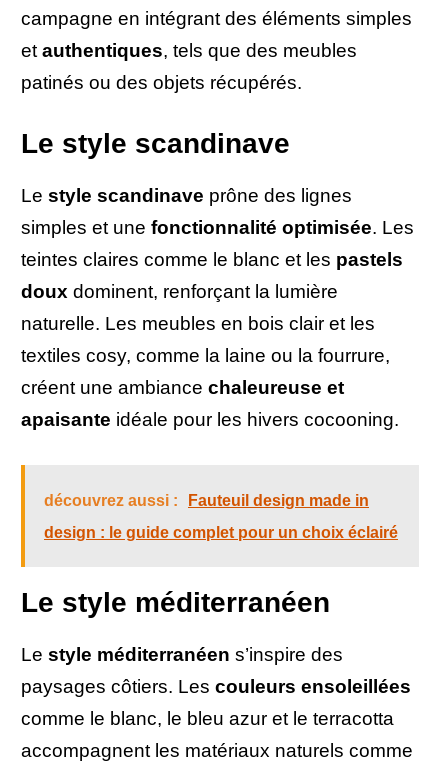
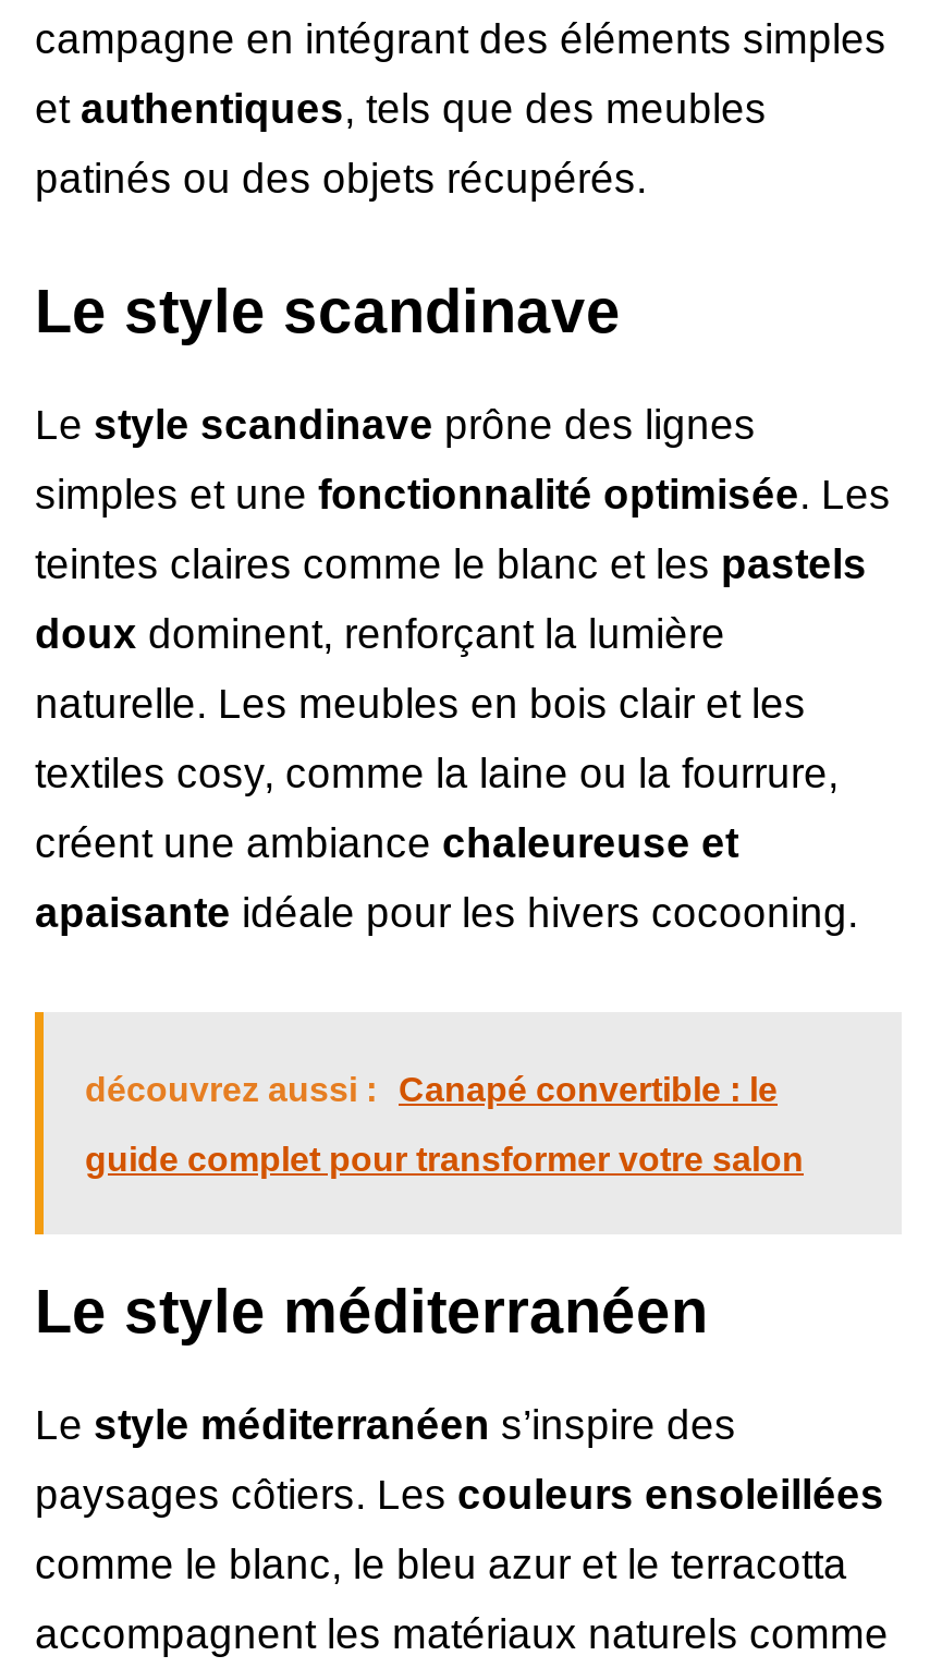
- découvrez aussi : Fauteuil design made in
+ découvrez aussi : Canapé convertible : le

- design : le guide complet pour un choix éclairé
+ guide complet pour transformer votre salon
